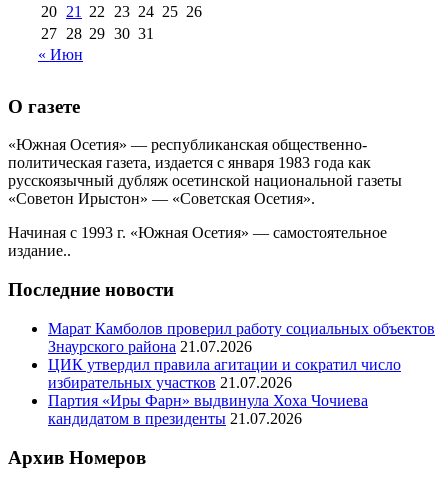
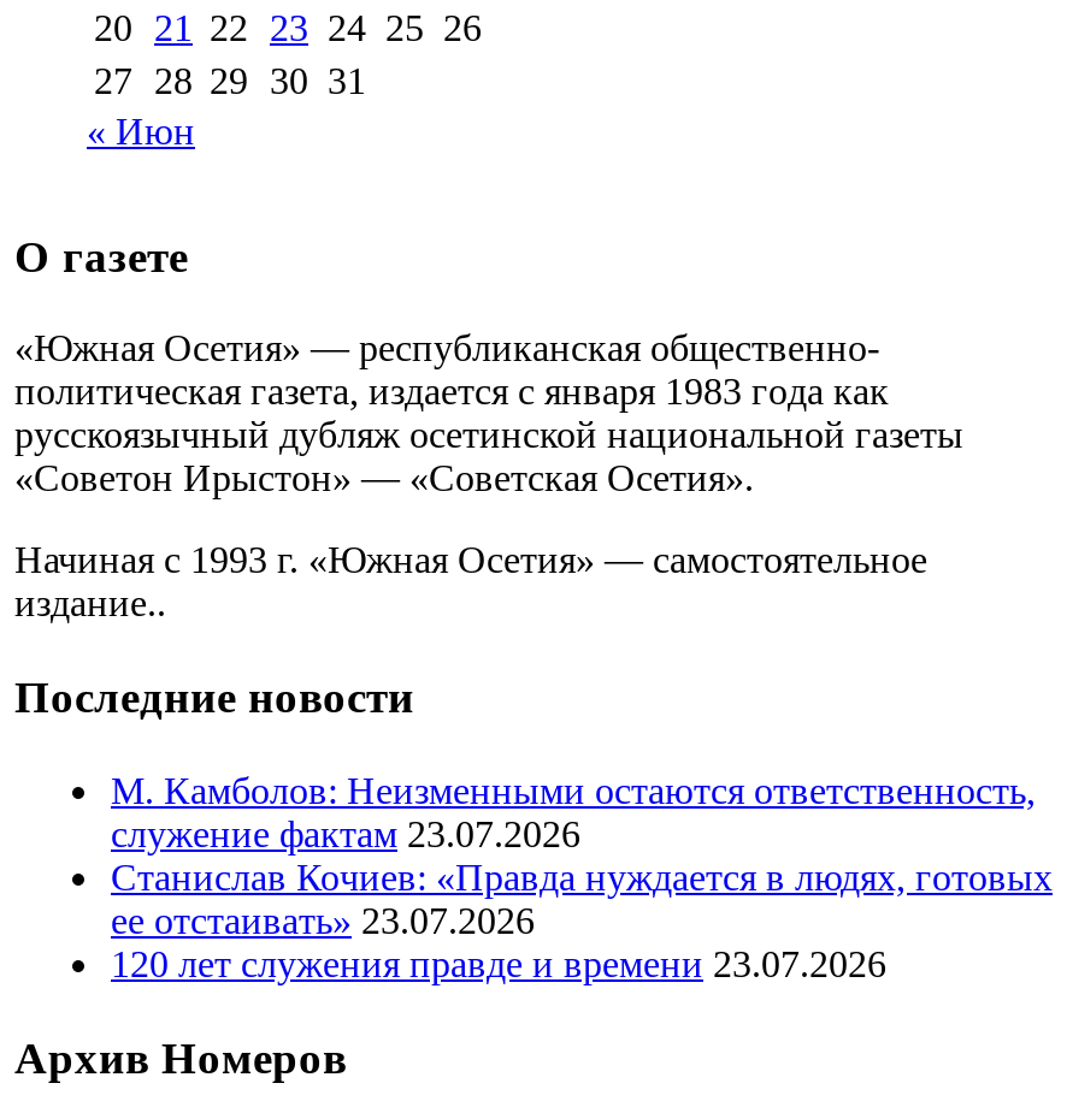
- Марат Камболов проверил работу социальных объектов
- Знаурского района 21.07.2026
- ЦИК утвердил правила агитации и сократил число
- избирательных участков 21.07.2026
- Партия «Иры Фарн» выдвинула Хоха Чочиева
- кандидатом в президенты 21.07.2026
+ М. Камболов: Неизменными остаются ответственность,
+ служение фактам 23.07.2026
+ Станислав Кочиев: «Правда нуждается в людях, готовых
+ ее отстаивать» 23.07.2026
+ 120 лет служения правде и времени 23.07.2026
